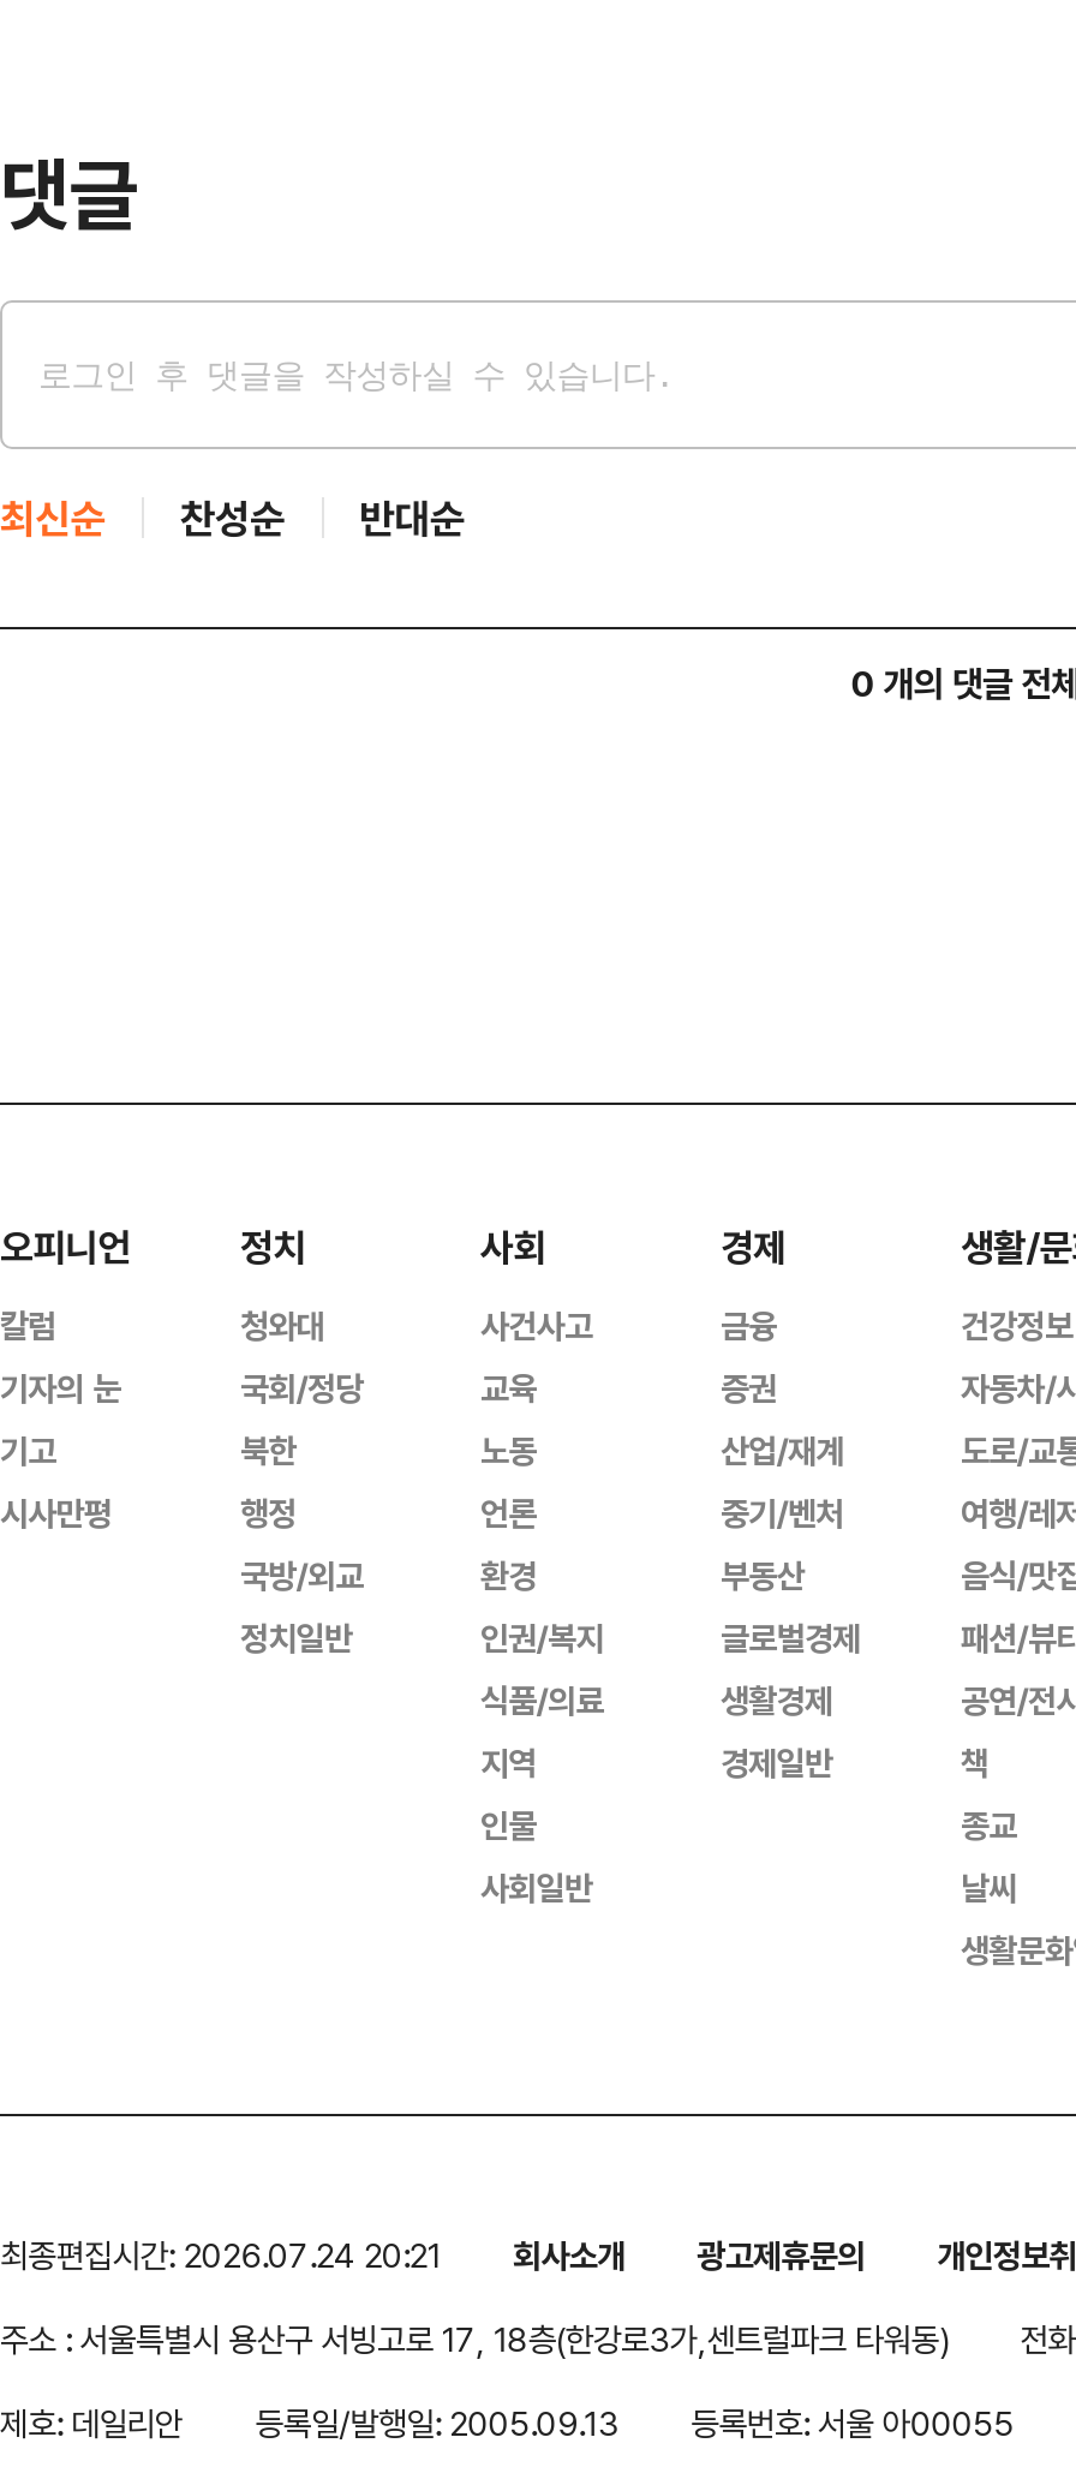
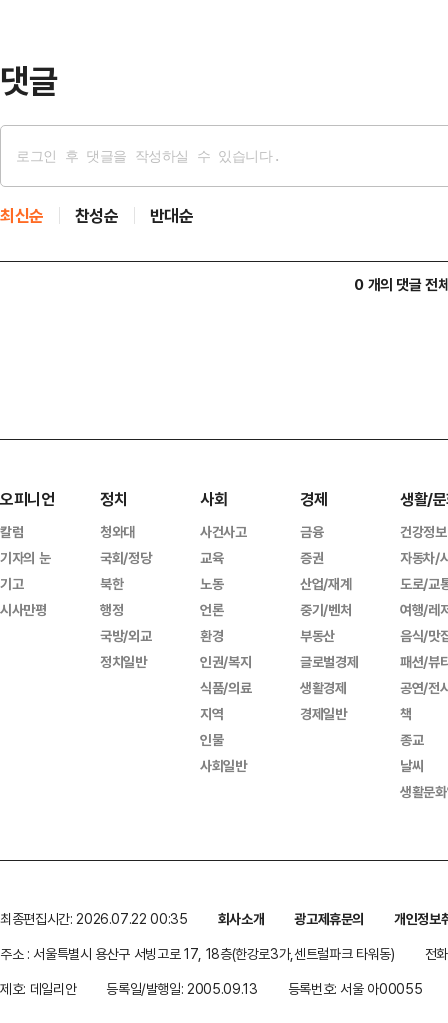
- 최종편집시간: 2026.07.24 20:21
+ 최종편집시간: 2026.07.22 00:35
